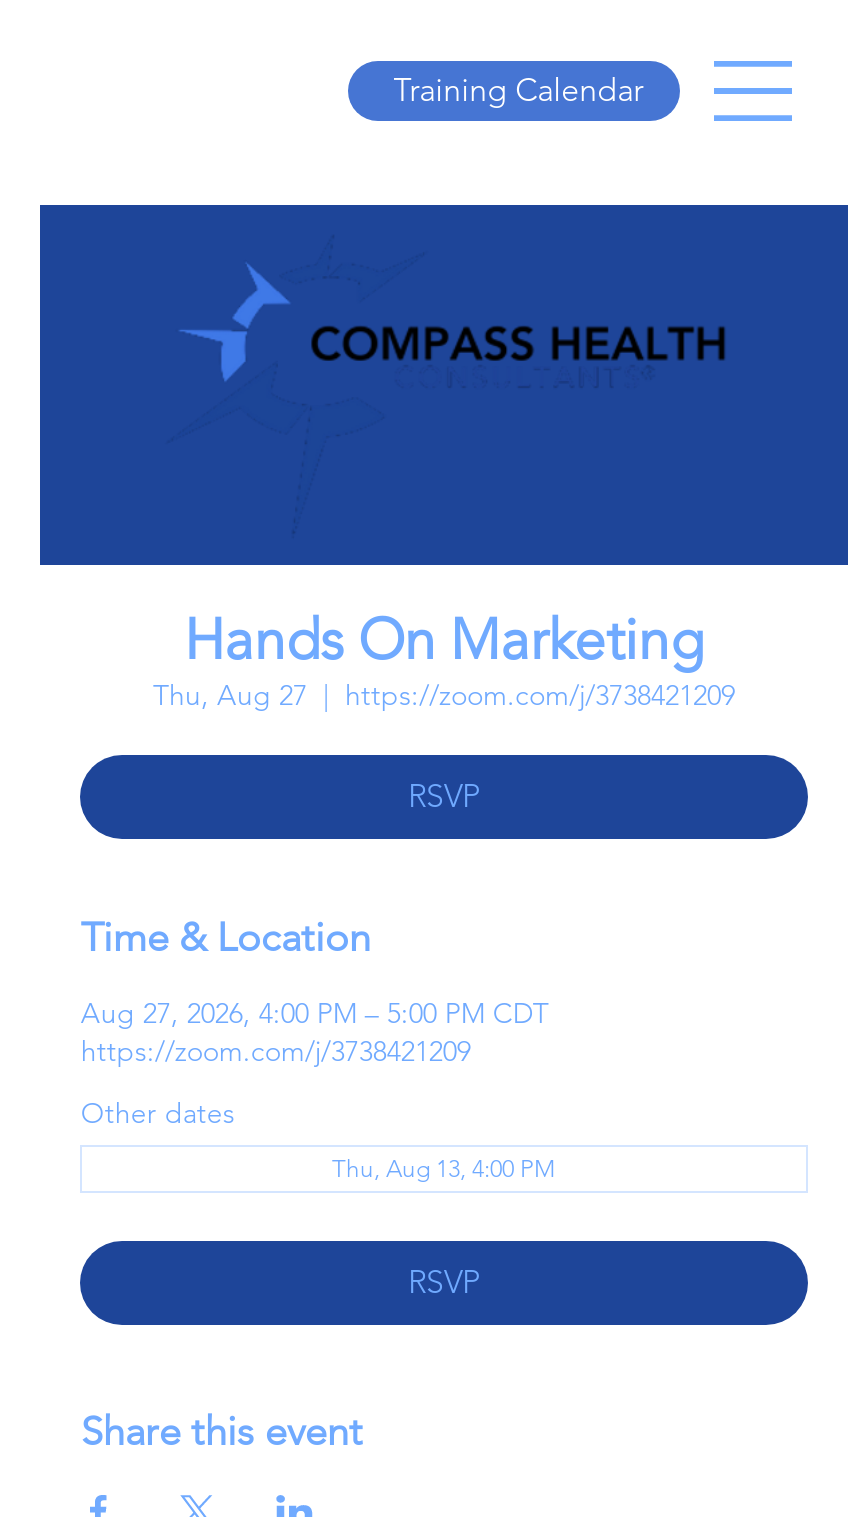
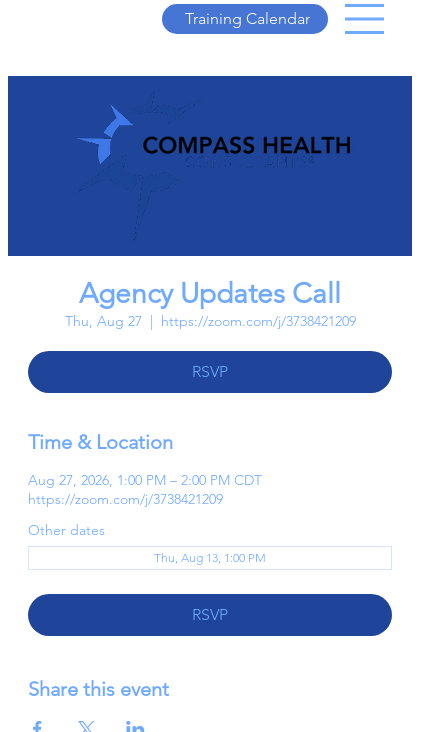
- Hands On Marketing
+ Agency Updates Call

- Aug 27, 2026, 4:00 PM – 5:00 PM CDT
+ Aug 27, 2026, 1:00 PM – 2:00 PM CDT

- Thu, Aug 13, 4:00 PM
+ Thu, Aug 13, 1:00 PM
